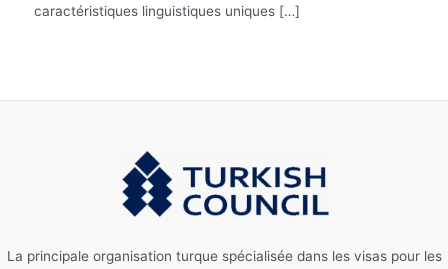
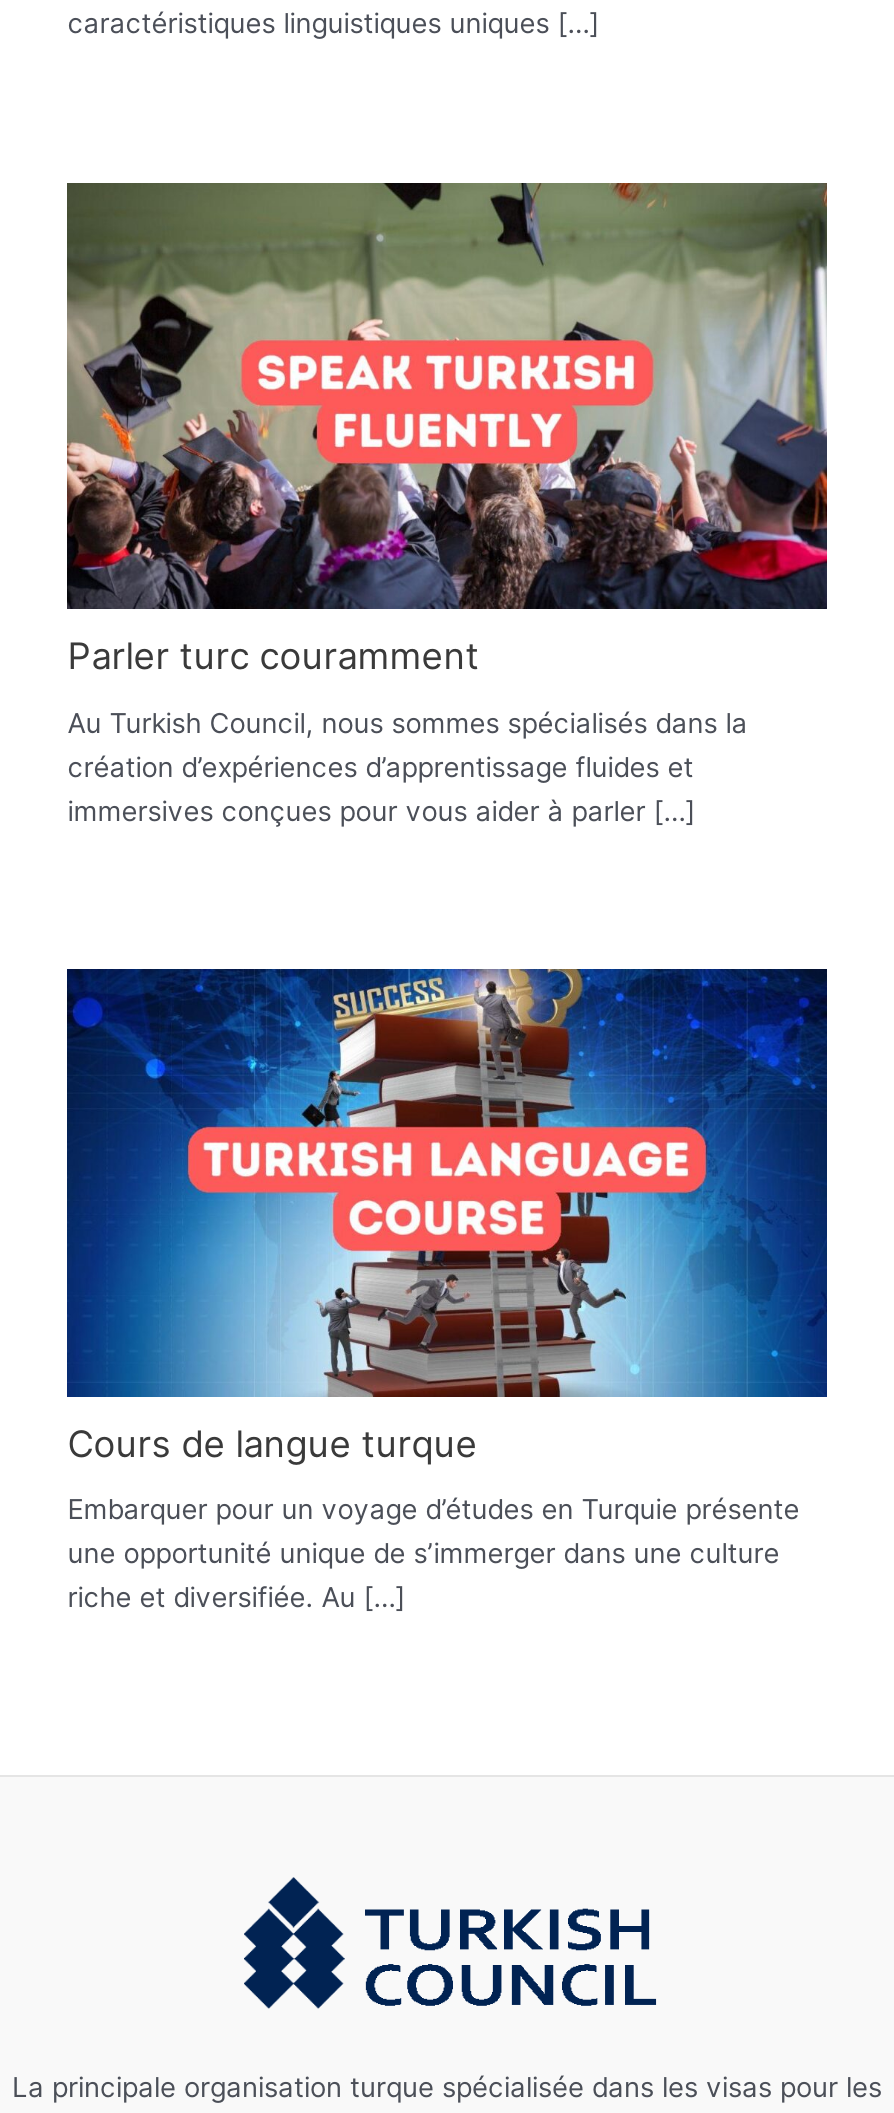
+ [image]
+ Parler turc couramment
+ Au Turkish Council, nous sommes spécialisés dans la
+ création d’expériences d’apprentissage fluides et
+ immersives conçues pour vous aider à parler […]

+ [image]
+ Cours de langue turque
+ Embarquer pour un voyage d’études en Turquie présente
+ une opportunité unique de s’immerger dans une culture
+ riche et diversifiée. Au […]
